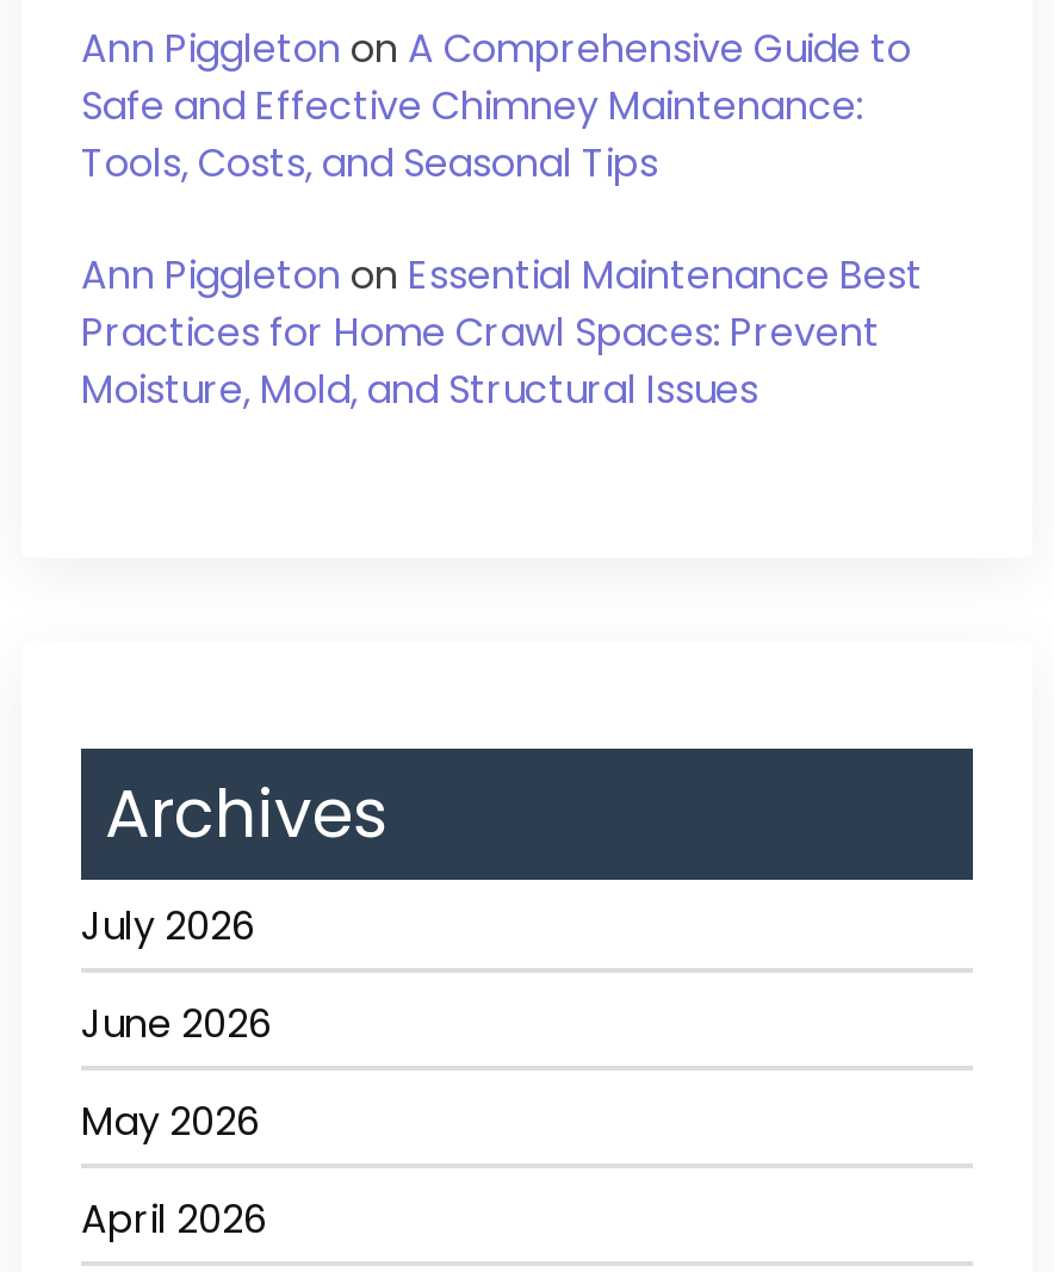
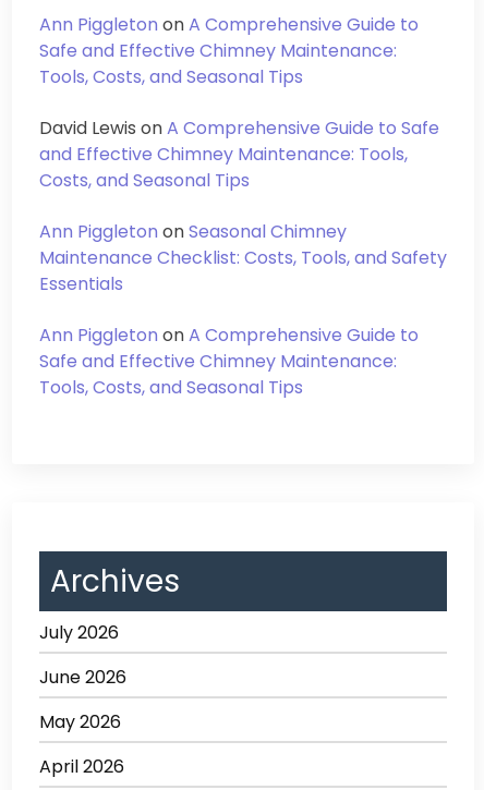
- Ann Piggleton on Essential Maintenance Best
- Practices for Home Crawl Spaces: Prevent
- Moisture, Mold, and Structural Issues
+ David Lewis on A Comprehensive Guide to Safe
+ and Effective Chimney Maintenance: Tools,
+ Costs, and Seasonal Tips
+ Ann Piggleton on Seasonal Chimney
+ Maintenance Checklist: Costs, Tools, and Safety
+ Essentials
+ Ann Piggleton on A Comprehensive Guide to
+ Safe and Effective Chimney Maintenance:
+ Tools, Costs, and Seasonal Tips
